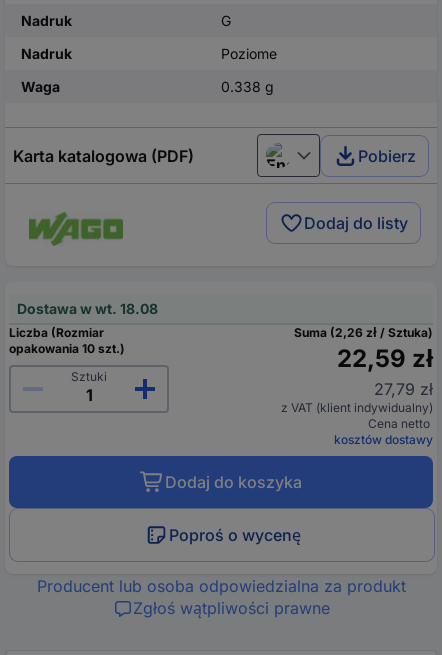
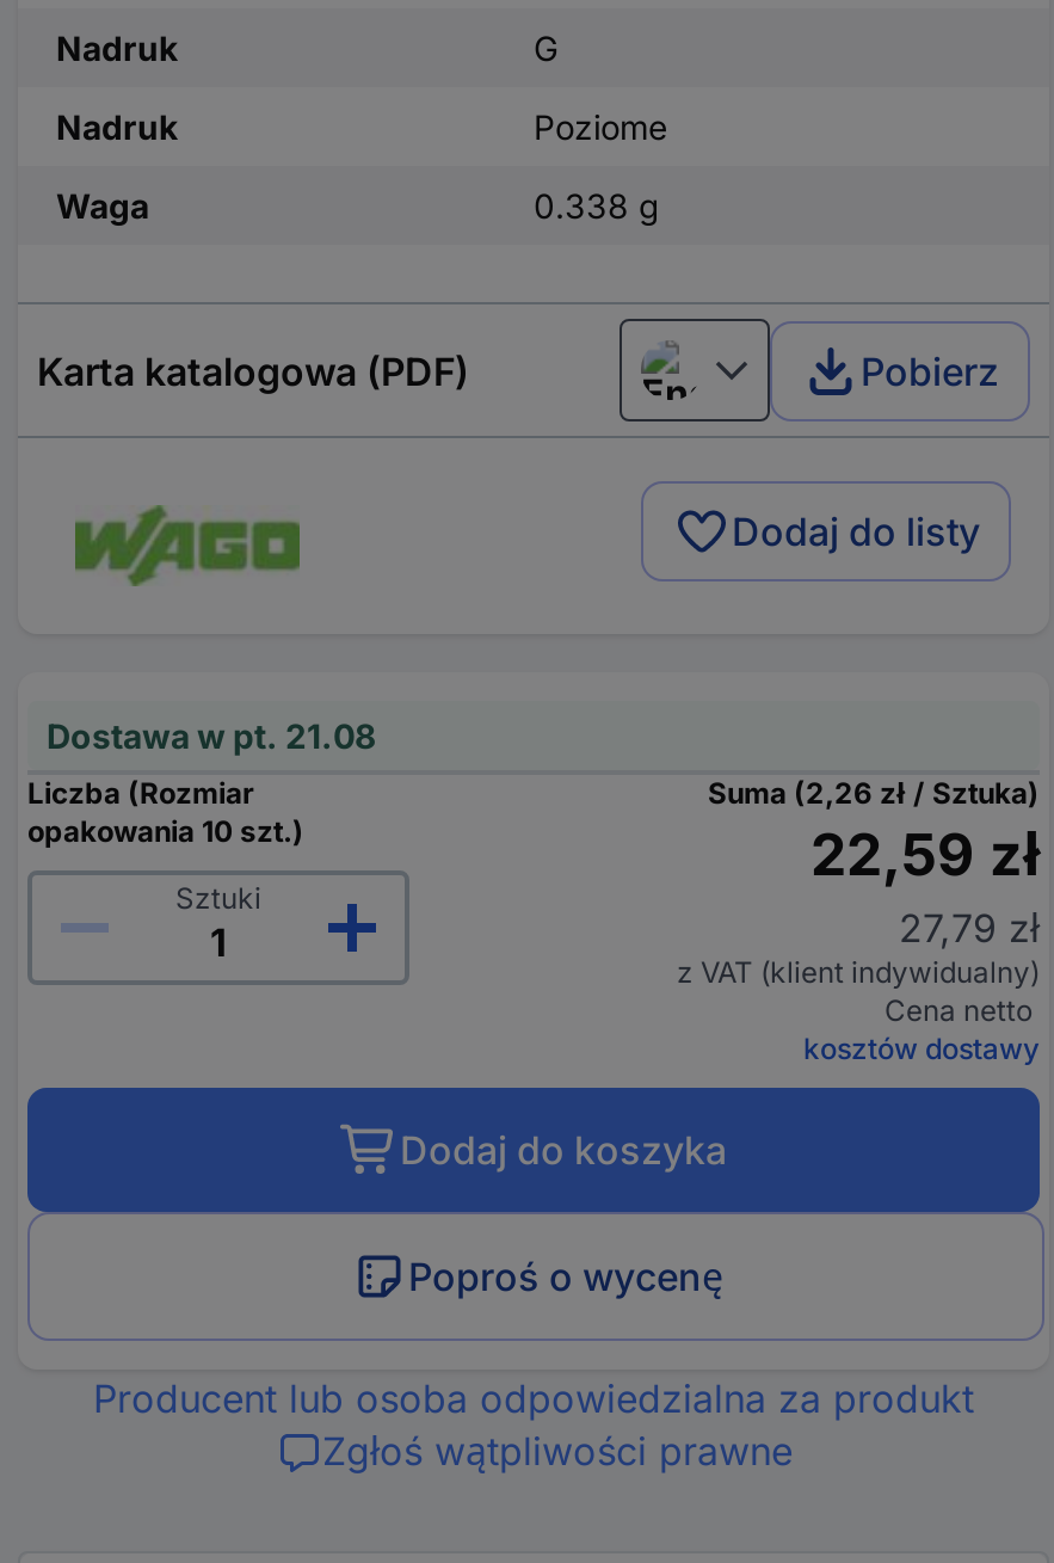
- Dostawa w wt. 18.08
+ Dostawa w pt. 21.08
